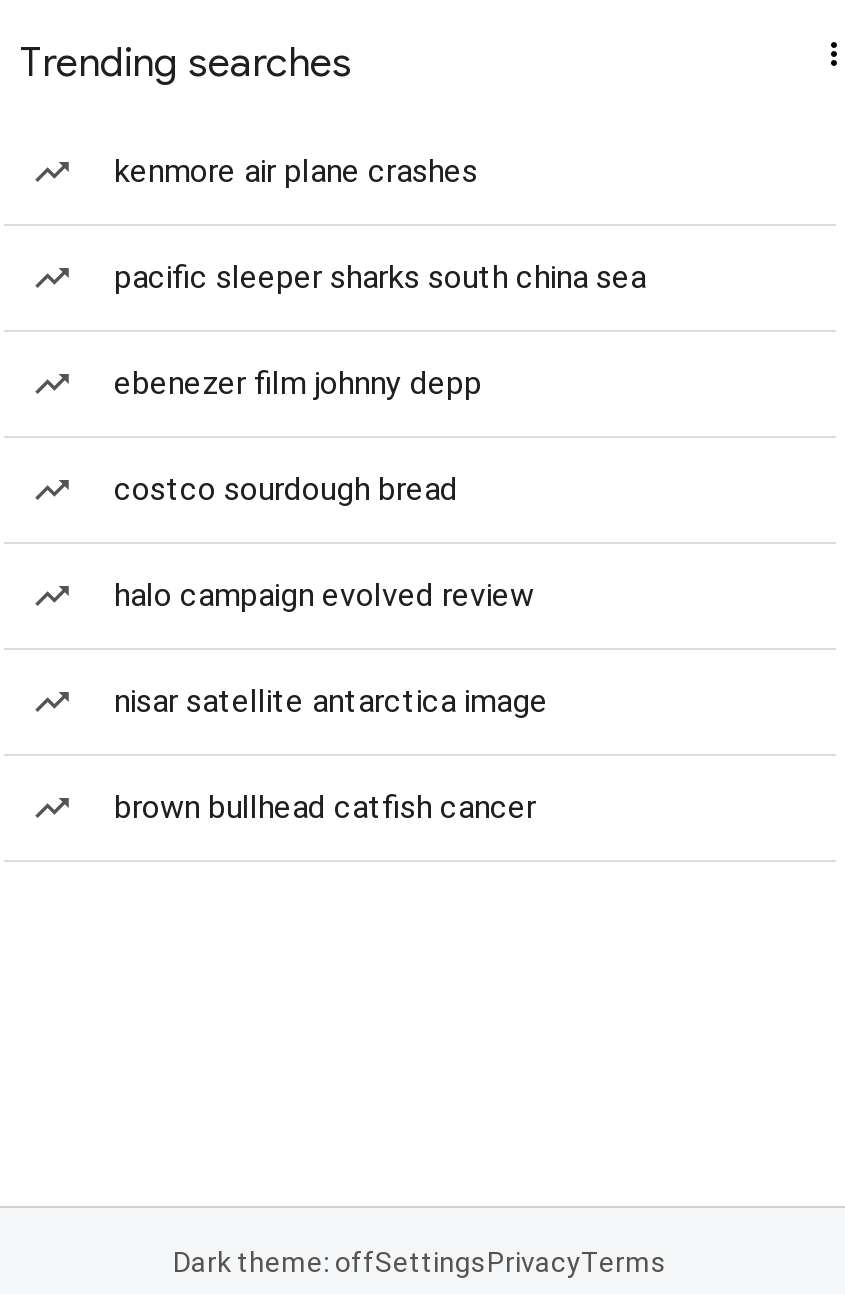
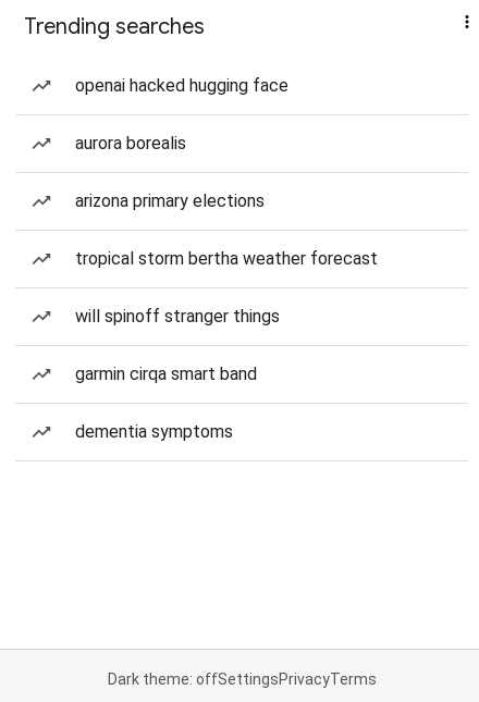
- kenmore air plane crashes
+ openai hacked hugging face

- pacific sleeper sharks south china sea
+ aurora borealis

- ebenezer film johnny depp
+ arizona primary elections

- costco sourdough bread
+ tropical storm bertha weather forecast

- halo campaign evolved review
+ will spinoff stranger things

- nisar satellite antarctica image
+ garmin cirqa smart band

- brown bullhead catfish cancer
+ dementia symptoms
